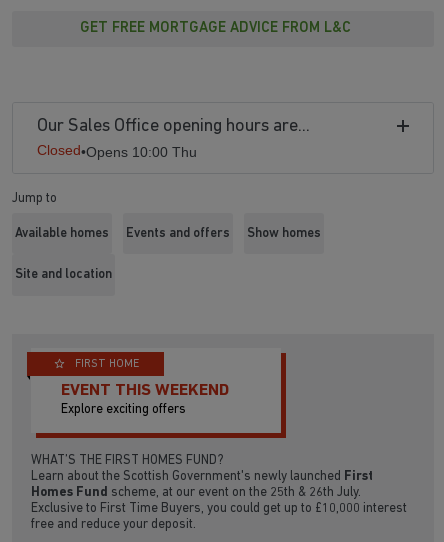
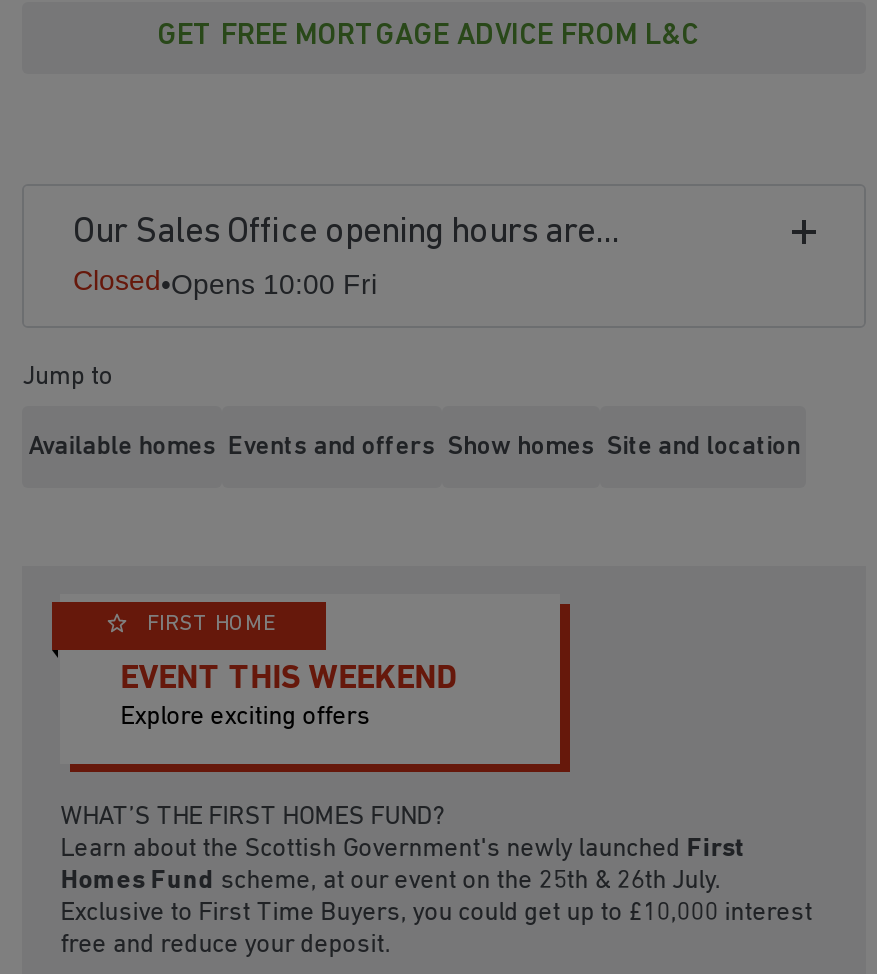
- Closed•Opens 10:00 Thu
+ Closed•Opens 10:00 Fri
